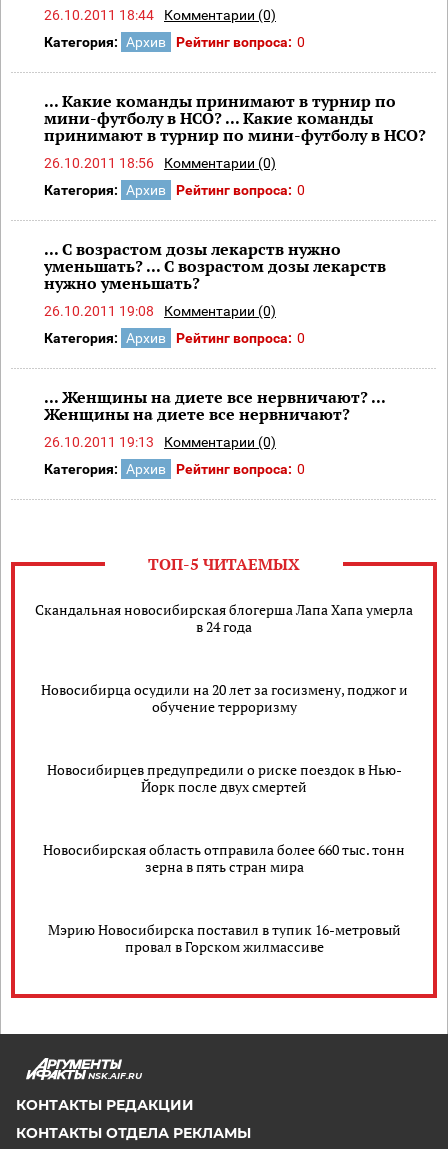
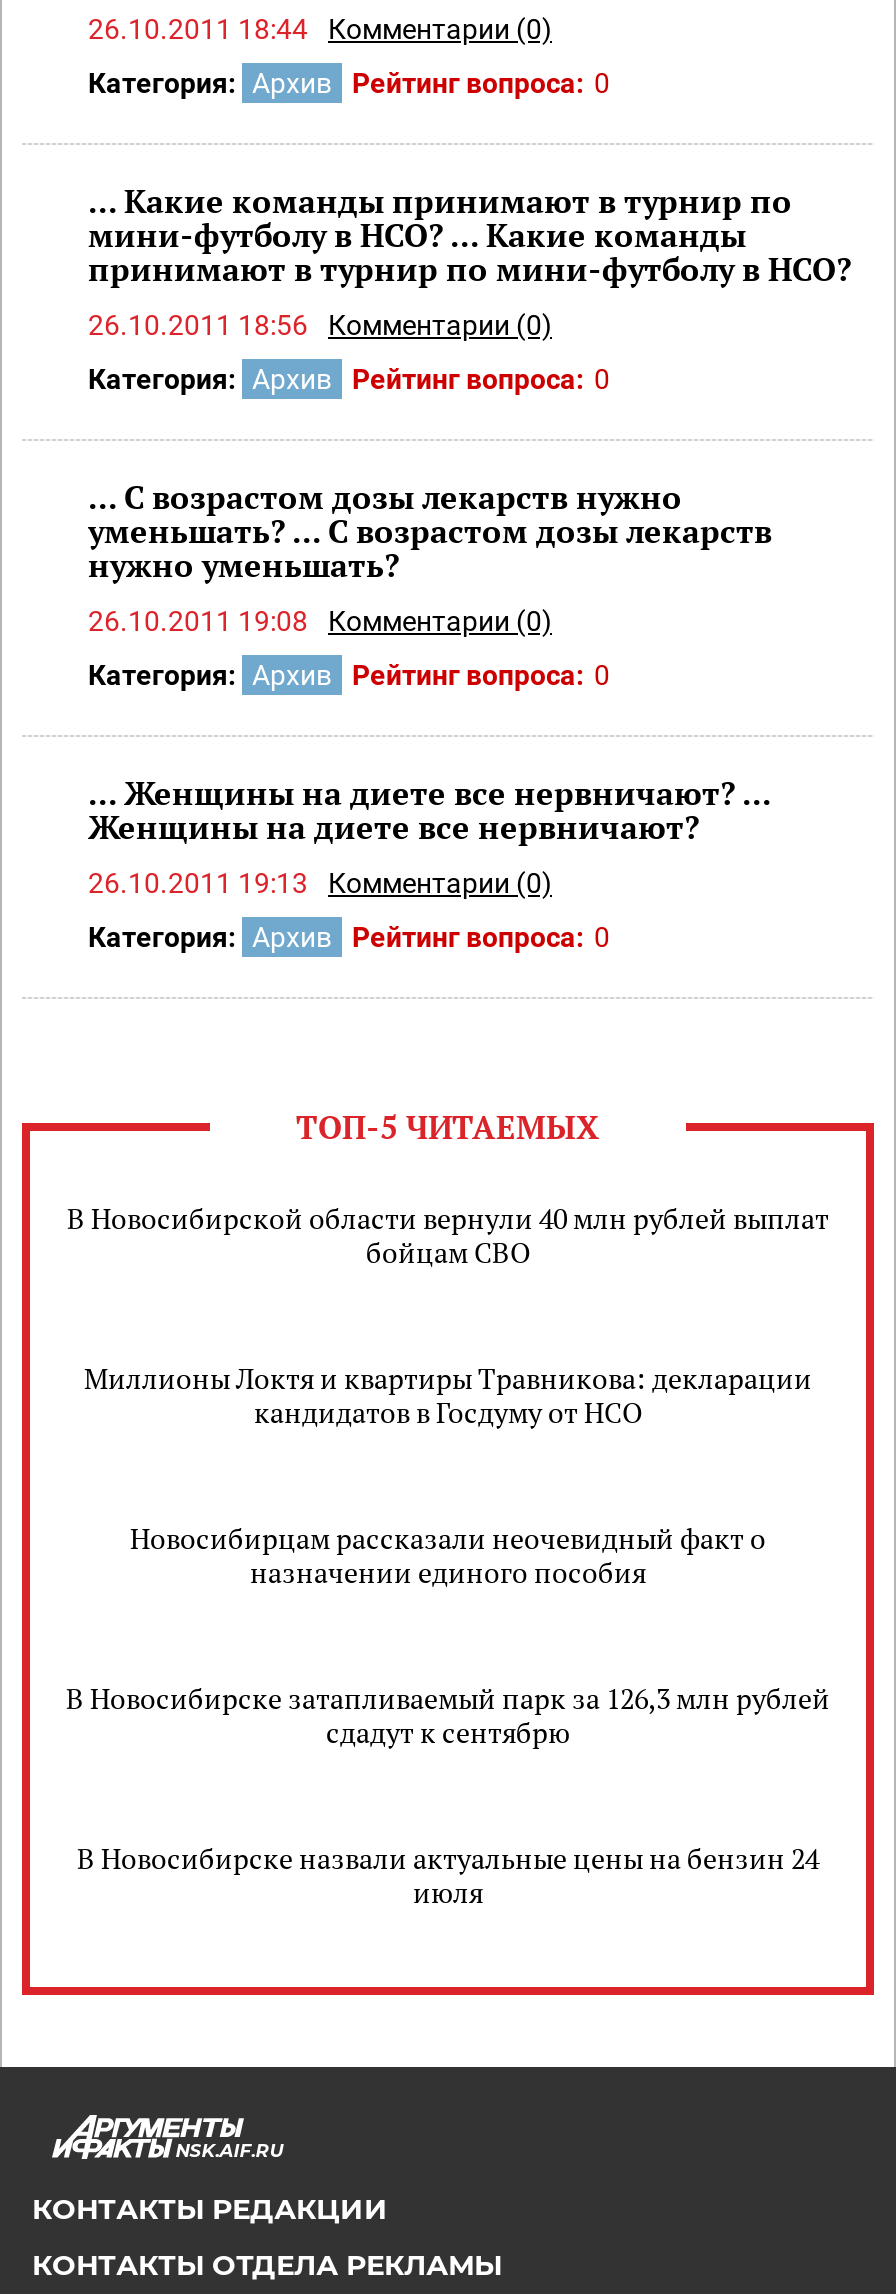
- Скандальная новосибирская блогерша Лапа Хапа умерла
- в 24 года
+ В Новосибирской области вернули 40 млн рублей выплат
+ бойцам СВО

- Новосибирца осудили на 20 лет за госизмену, поджог и
- обучение терроризму
+ Миллионы Локтя и квартиры Травникова: декларации
+ кандидатов в Госдуму от НСО

- Новосибирцев предупредили о риске поездок в Нью-
- Йорк после двух смертей
+ Новосибирцам рассказали неочевидный факт о
+ назначении единого пособия

- Новосибирская область отправила более 660 тыс. тонн
- зерна в пять стран мира
+ В Новосибирске затапливаемый парк за 126,3 млн рублей
+ сдадут к сентябрю

- Мэрию Новосибирска поставил в тупик 16-метровый
- провал в Горском жилмассиве
+ В Новосибирске назвали актуальные цены на бензин 24
+ июля
